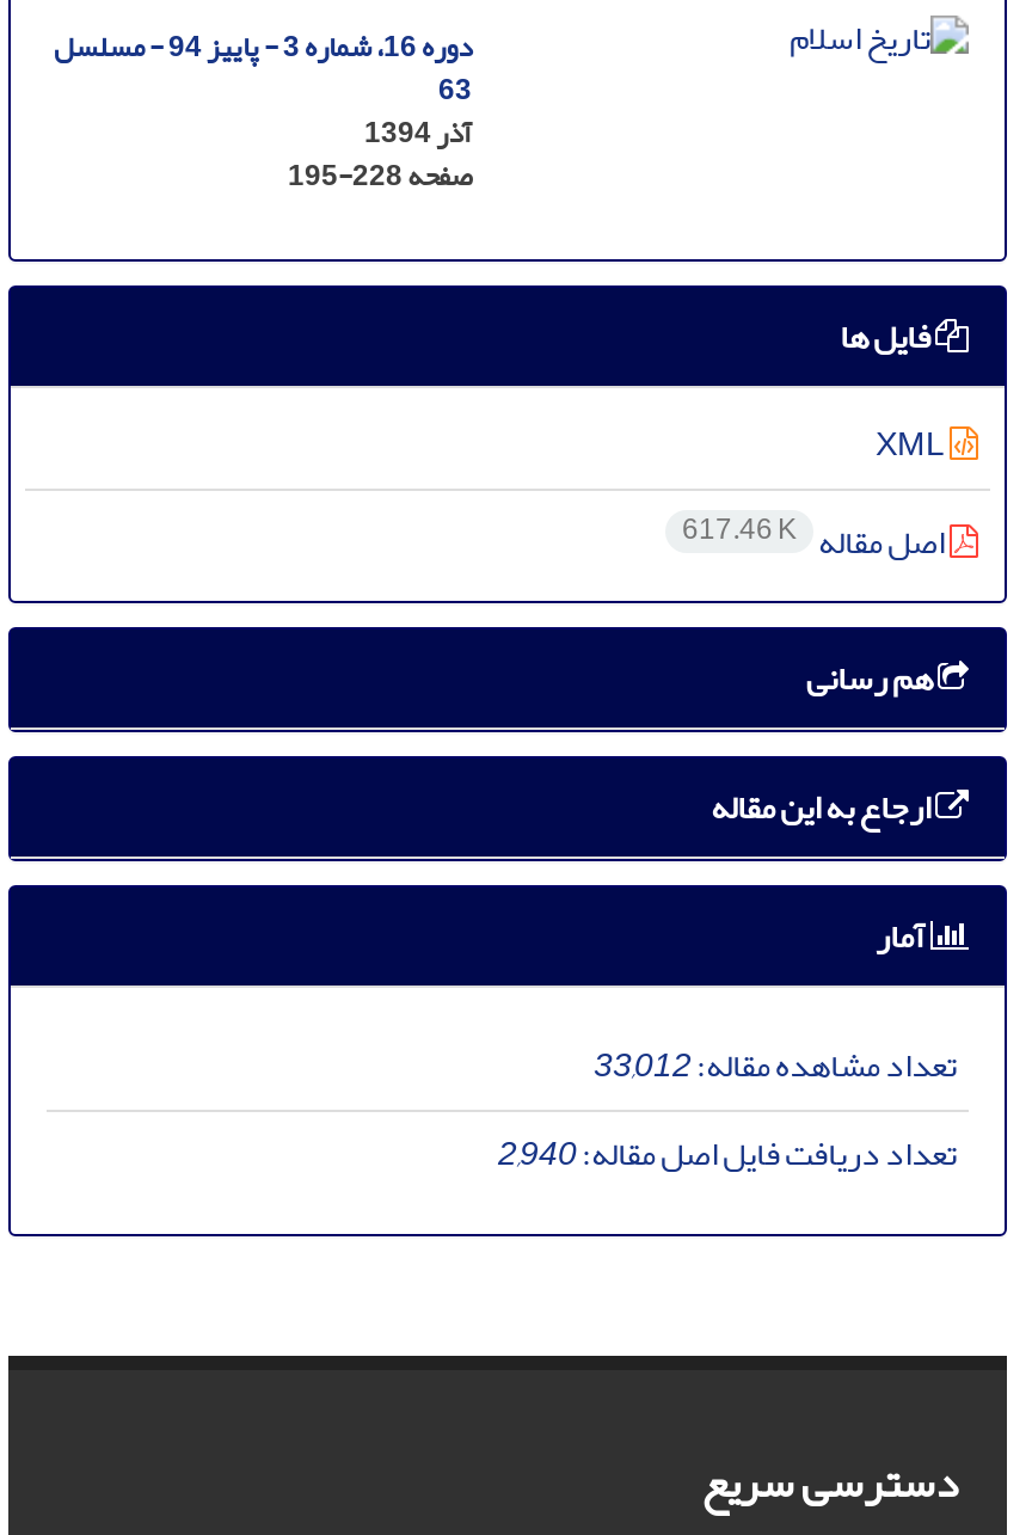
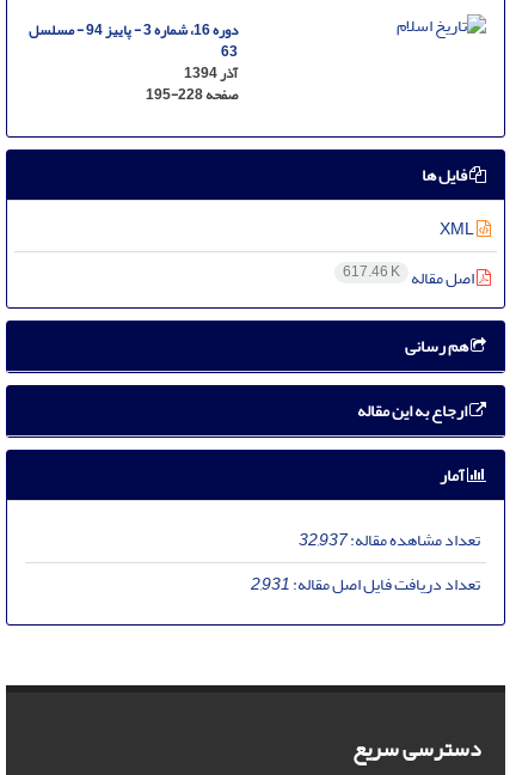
- تعداد مشاهده مقاله:33,012
+ تعداد مشاهده مقاله:32,937

- تعداد دریافت فایل اصل مقاله:2,940
+ تعداد دریافت فایل اصل مقاله:2,931
